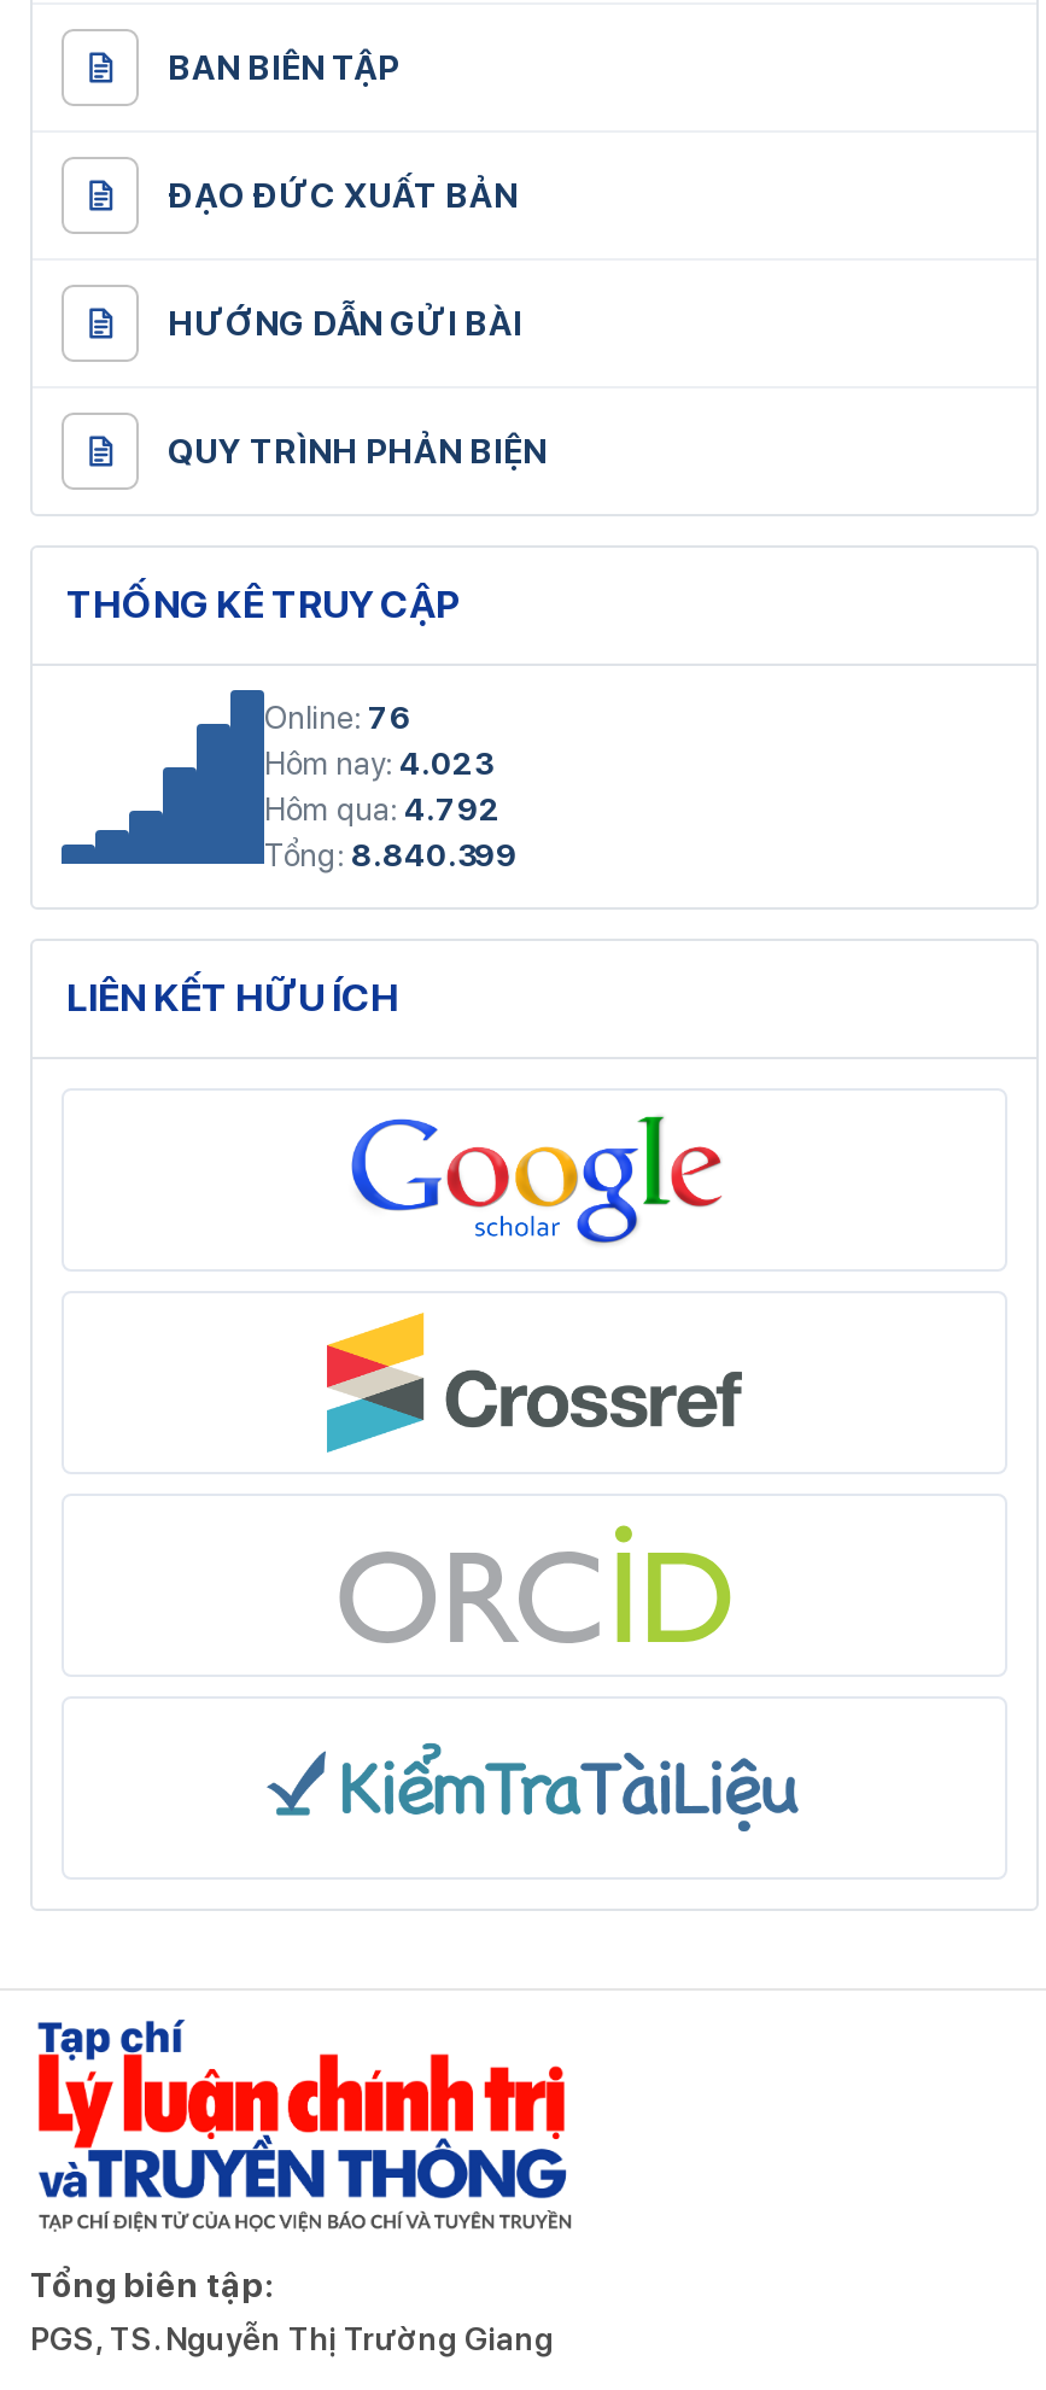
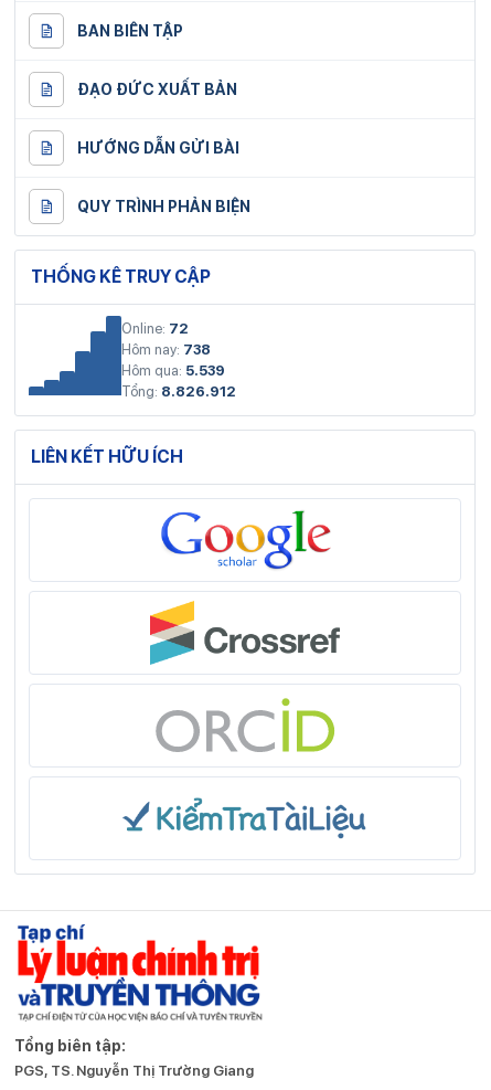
- Online: 76
+ Online: 72

- Hôm nay: 4.023
+ Hôm nay: 738

- Hôm qua: 4.792
+ Hôm qua: 5.539

- Tổng: 8.840.399
+ Tổng: 8.826.912
